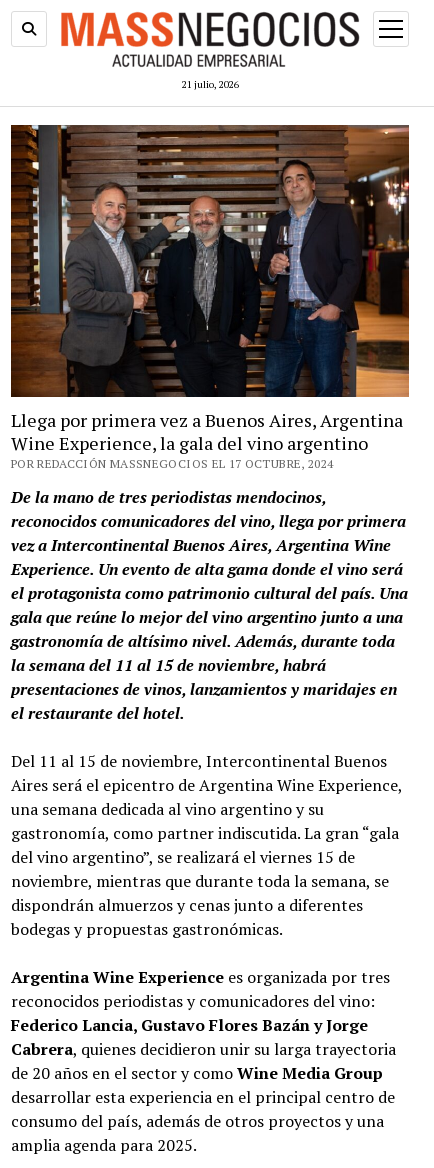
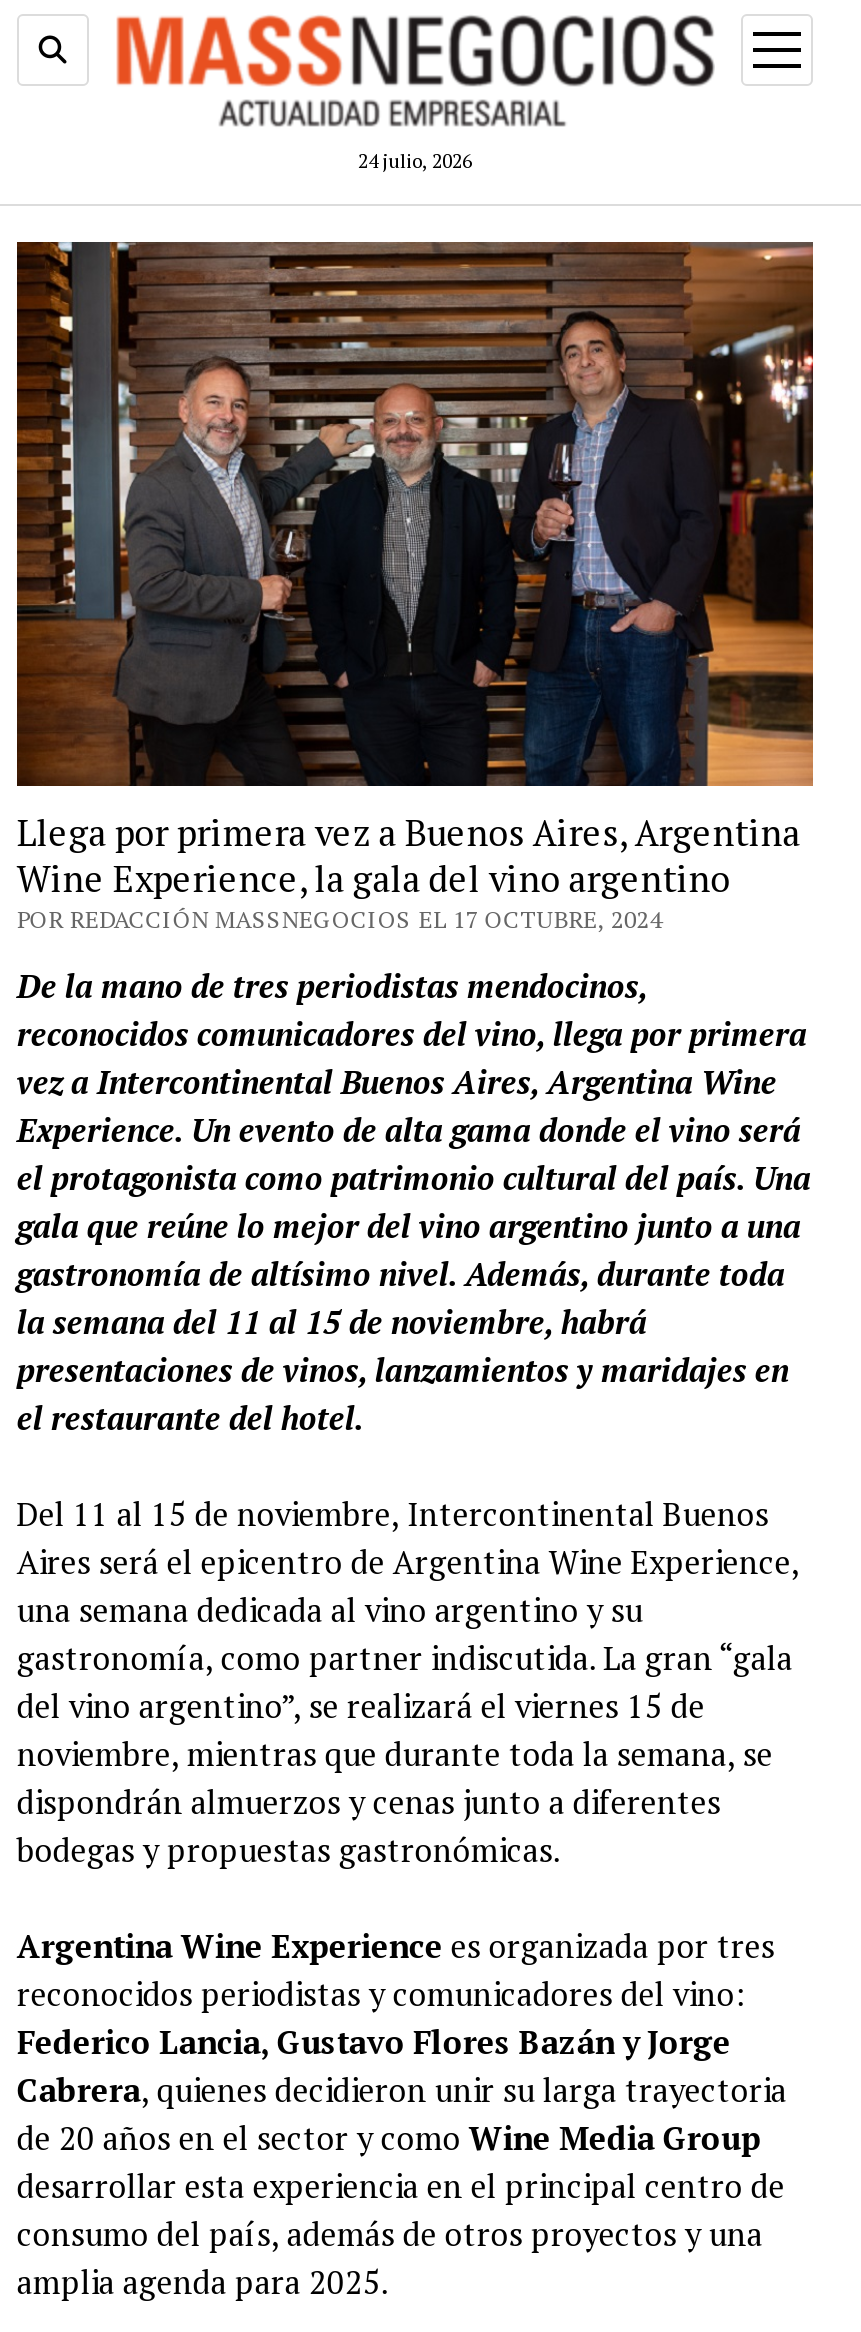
- 21 julio, 2026
+ 24 julio, 2026
